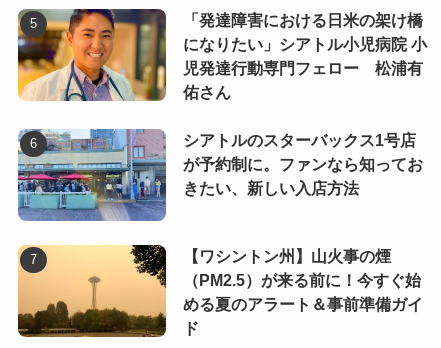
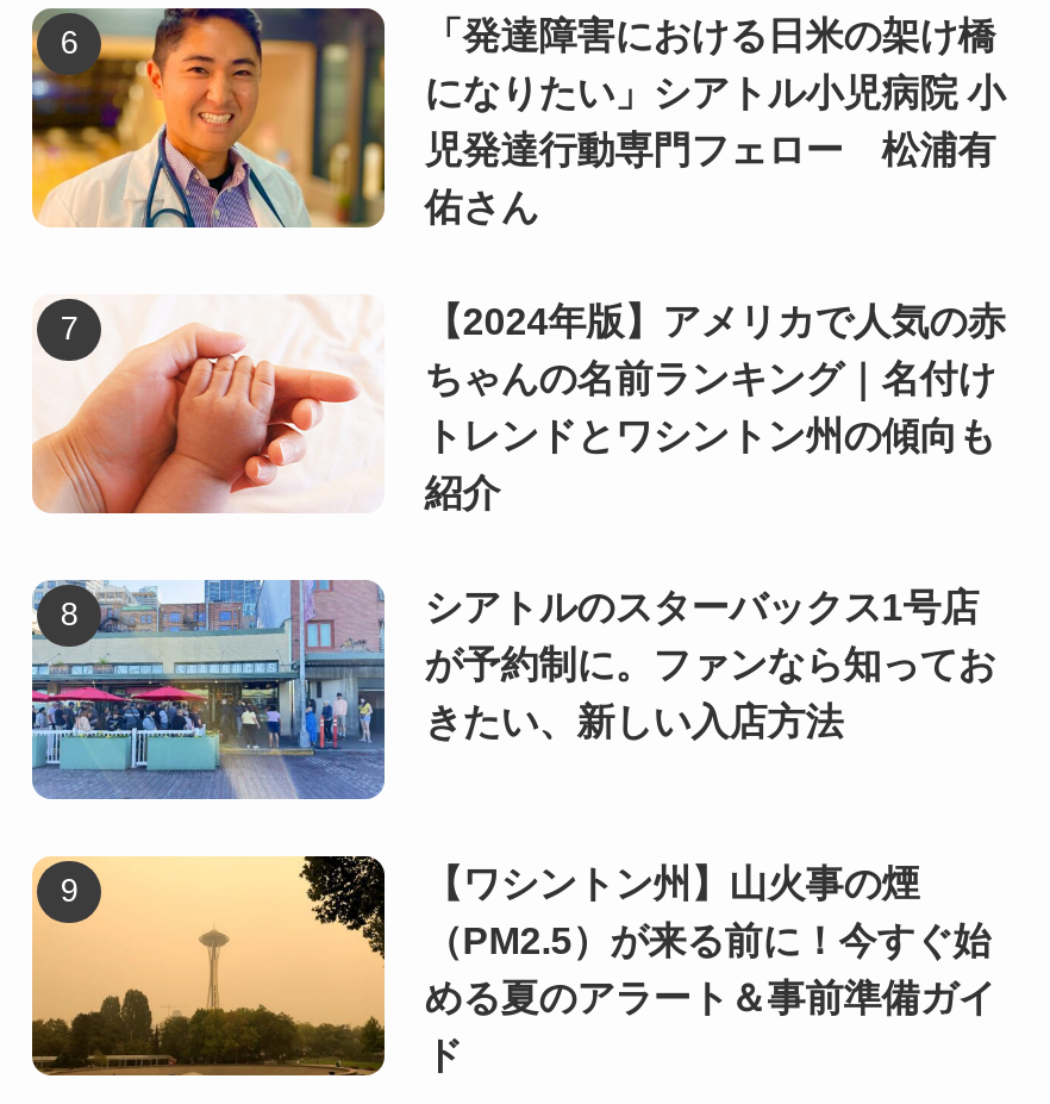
+ [image]
+ 【2024年版】アメリカで人気の赤
+ ちゃんの名前ランキング｜名付け
+ トレンドとワシントン州の傾向も
+ 紹介
